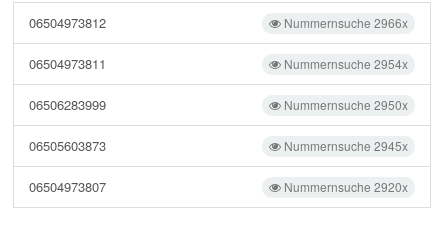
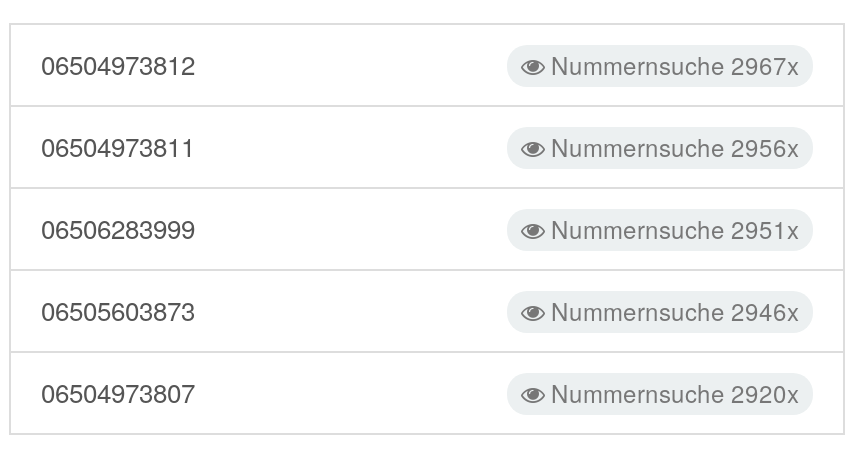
- Nummernsuche 2966x
+ Nummernsuche 2967x

- Nummernsuche 2954x
+ Nummernsuche 2956x

- Nummernsuche 2950x
+ Nummernsuche 2951x

- Nummernsuche 2945x
+ Nummernsuche 2946x
